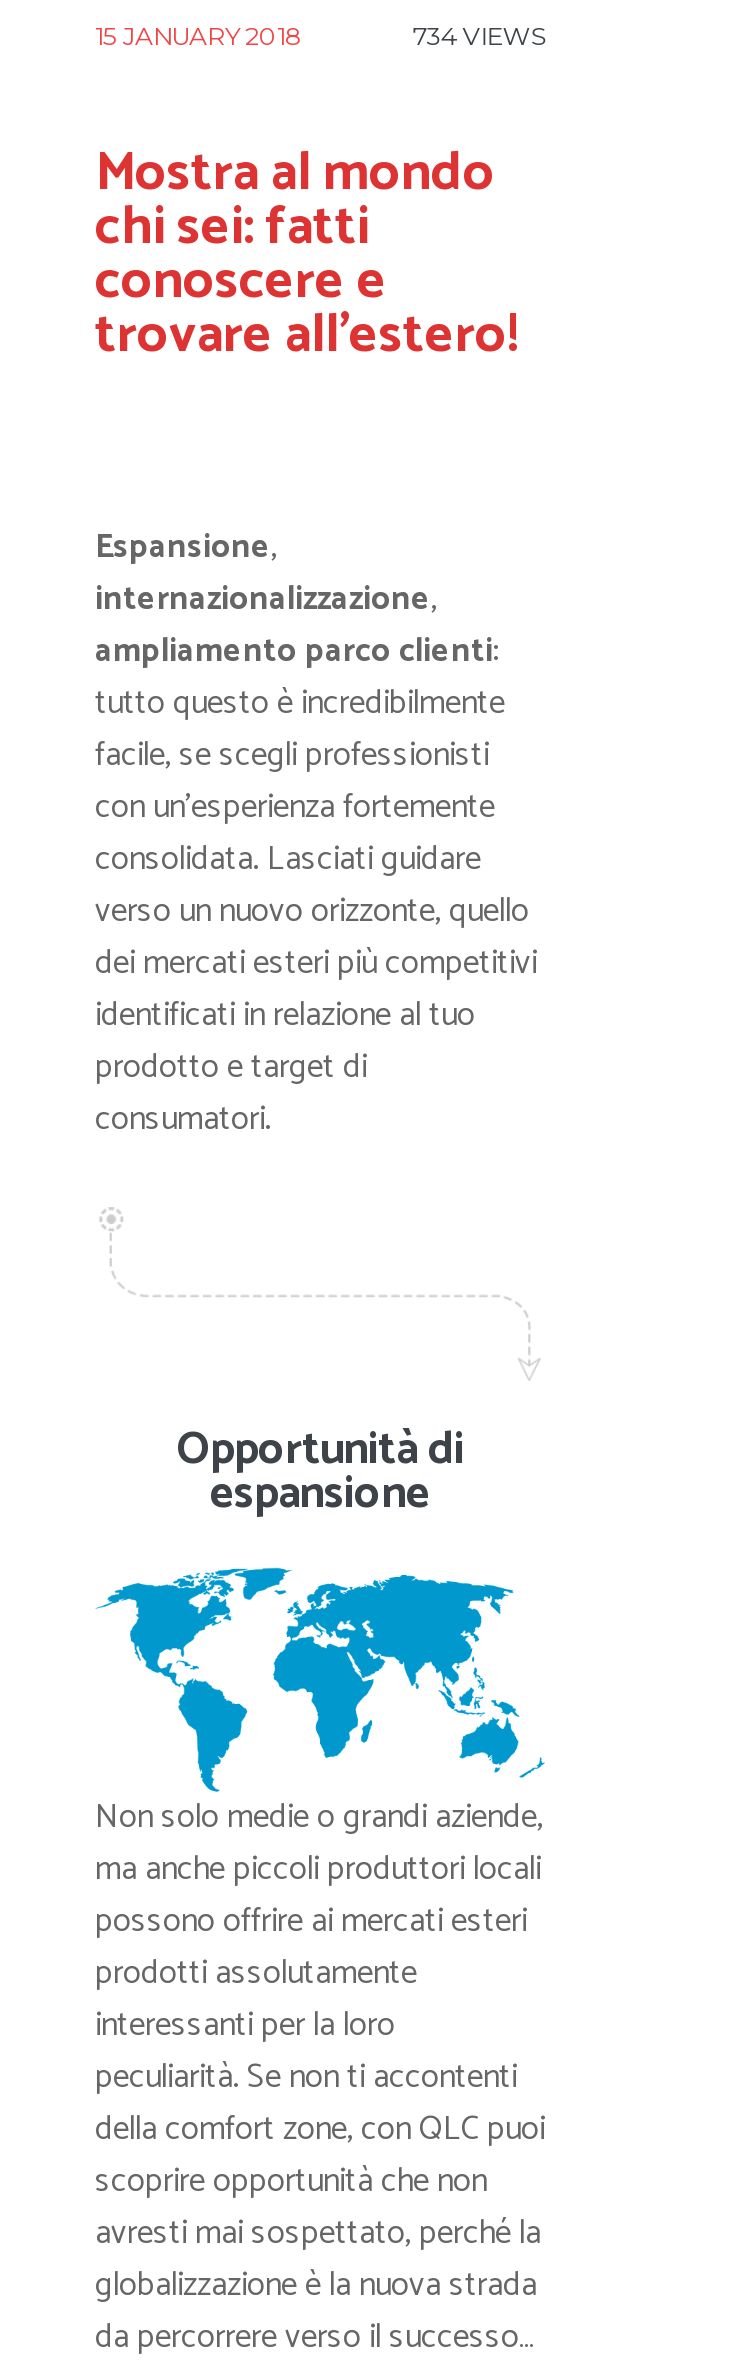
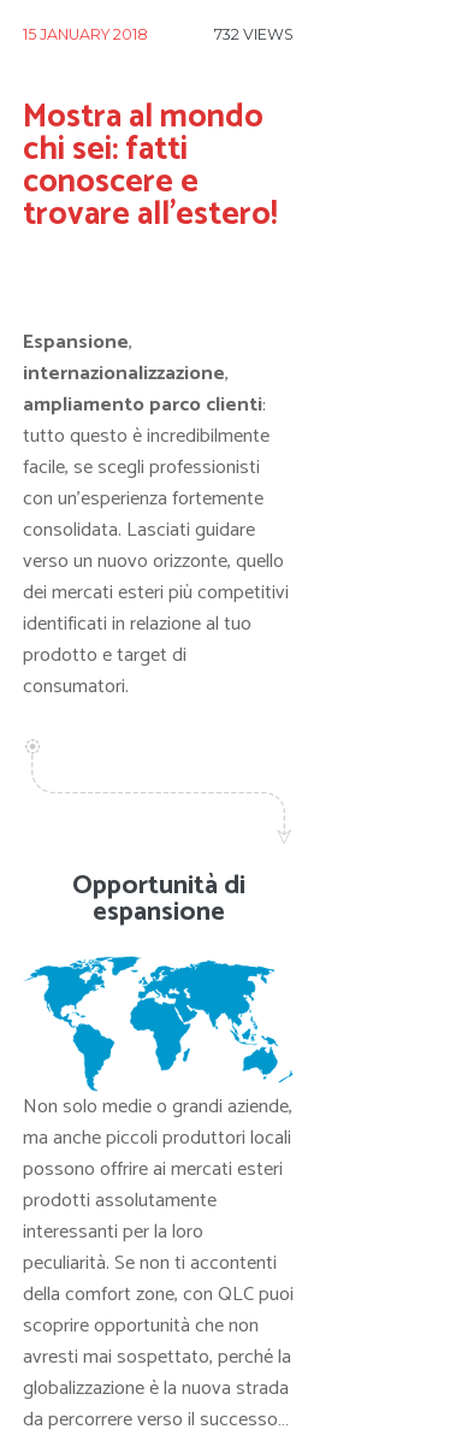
- 734 VIEWS
+ 732 VIEWS
